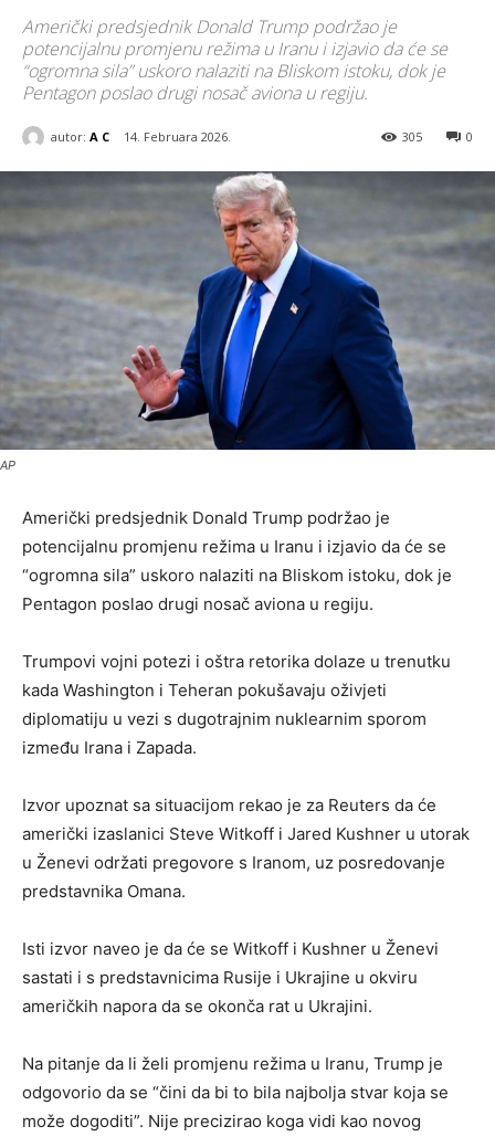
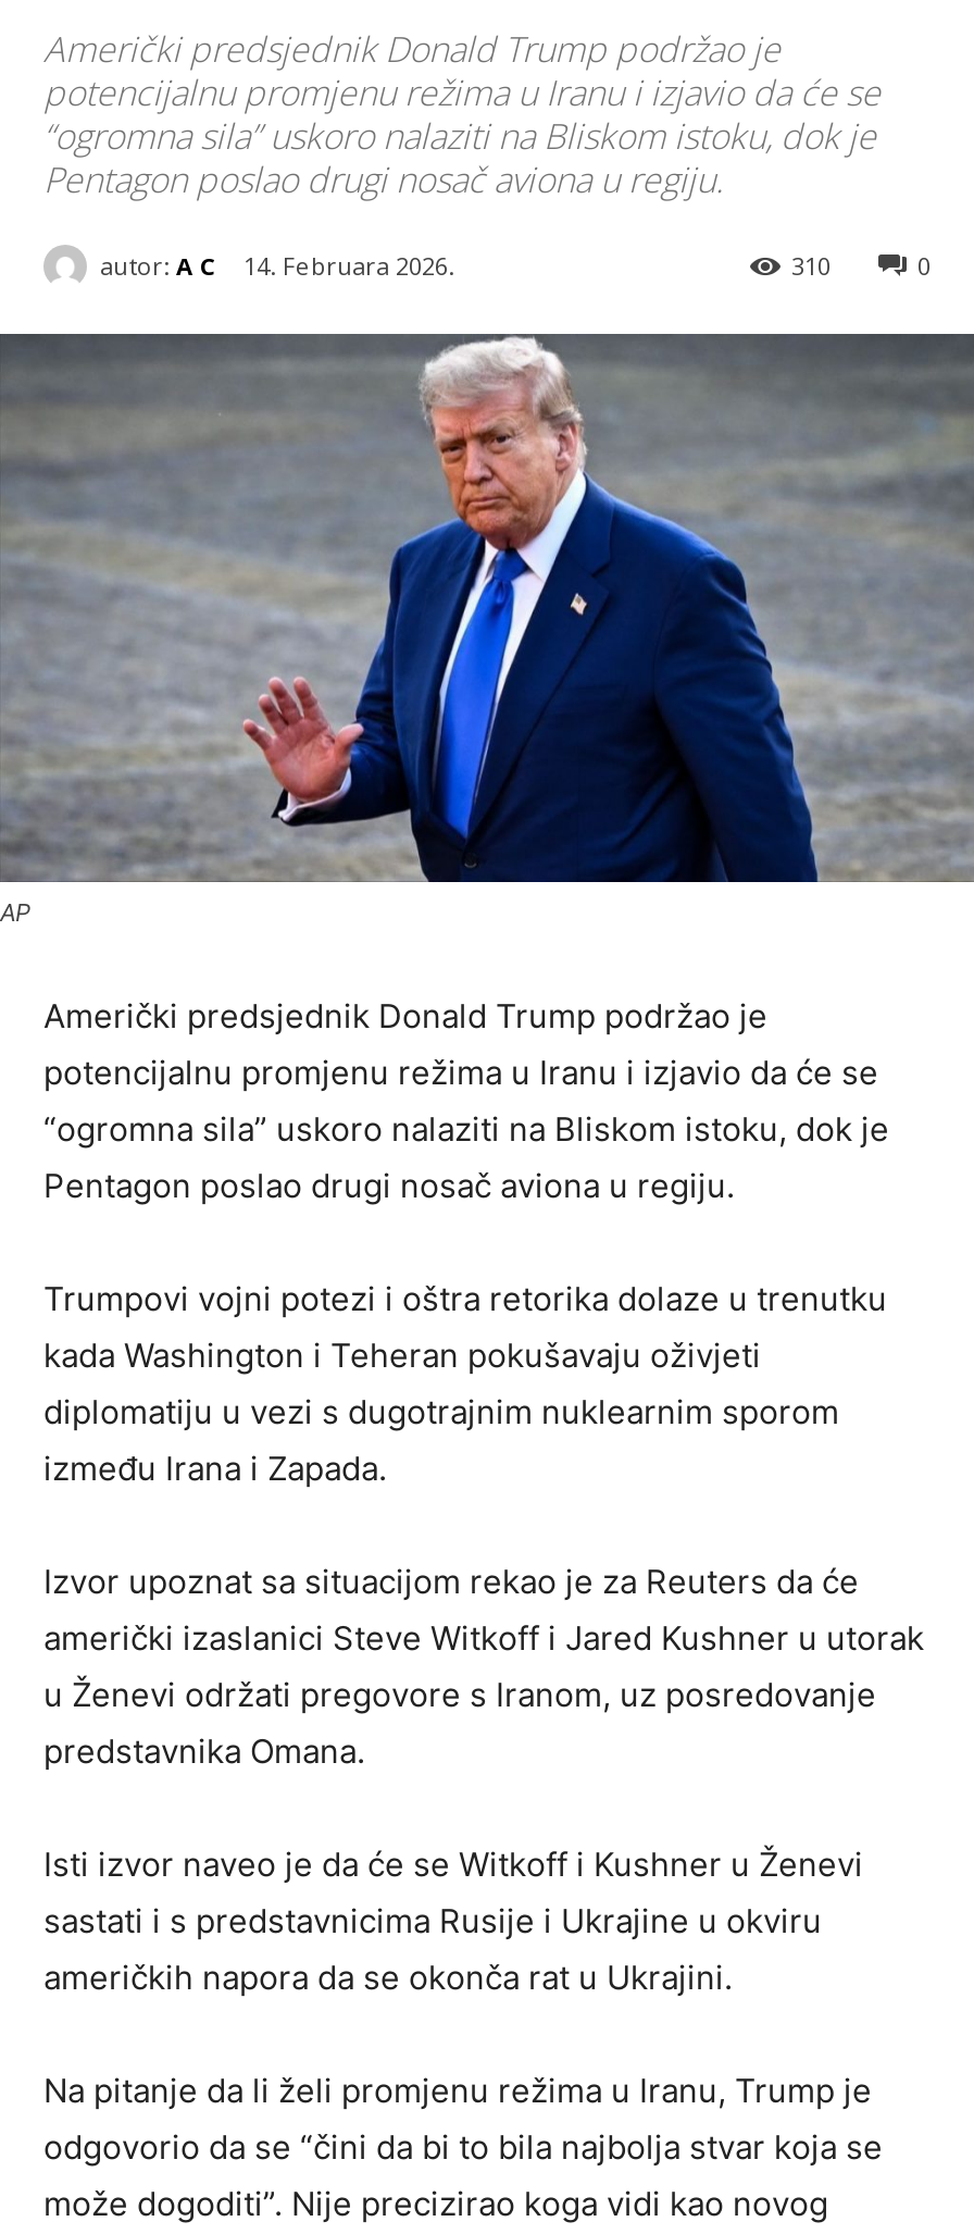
- 305
+ 310
